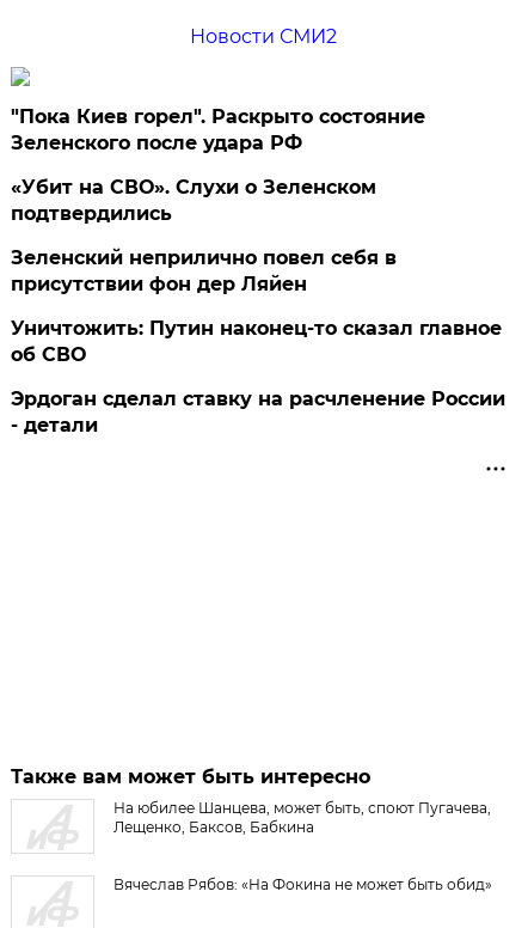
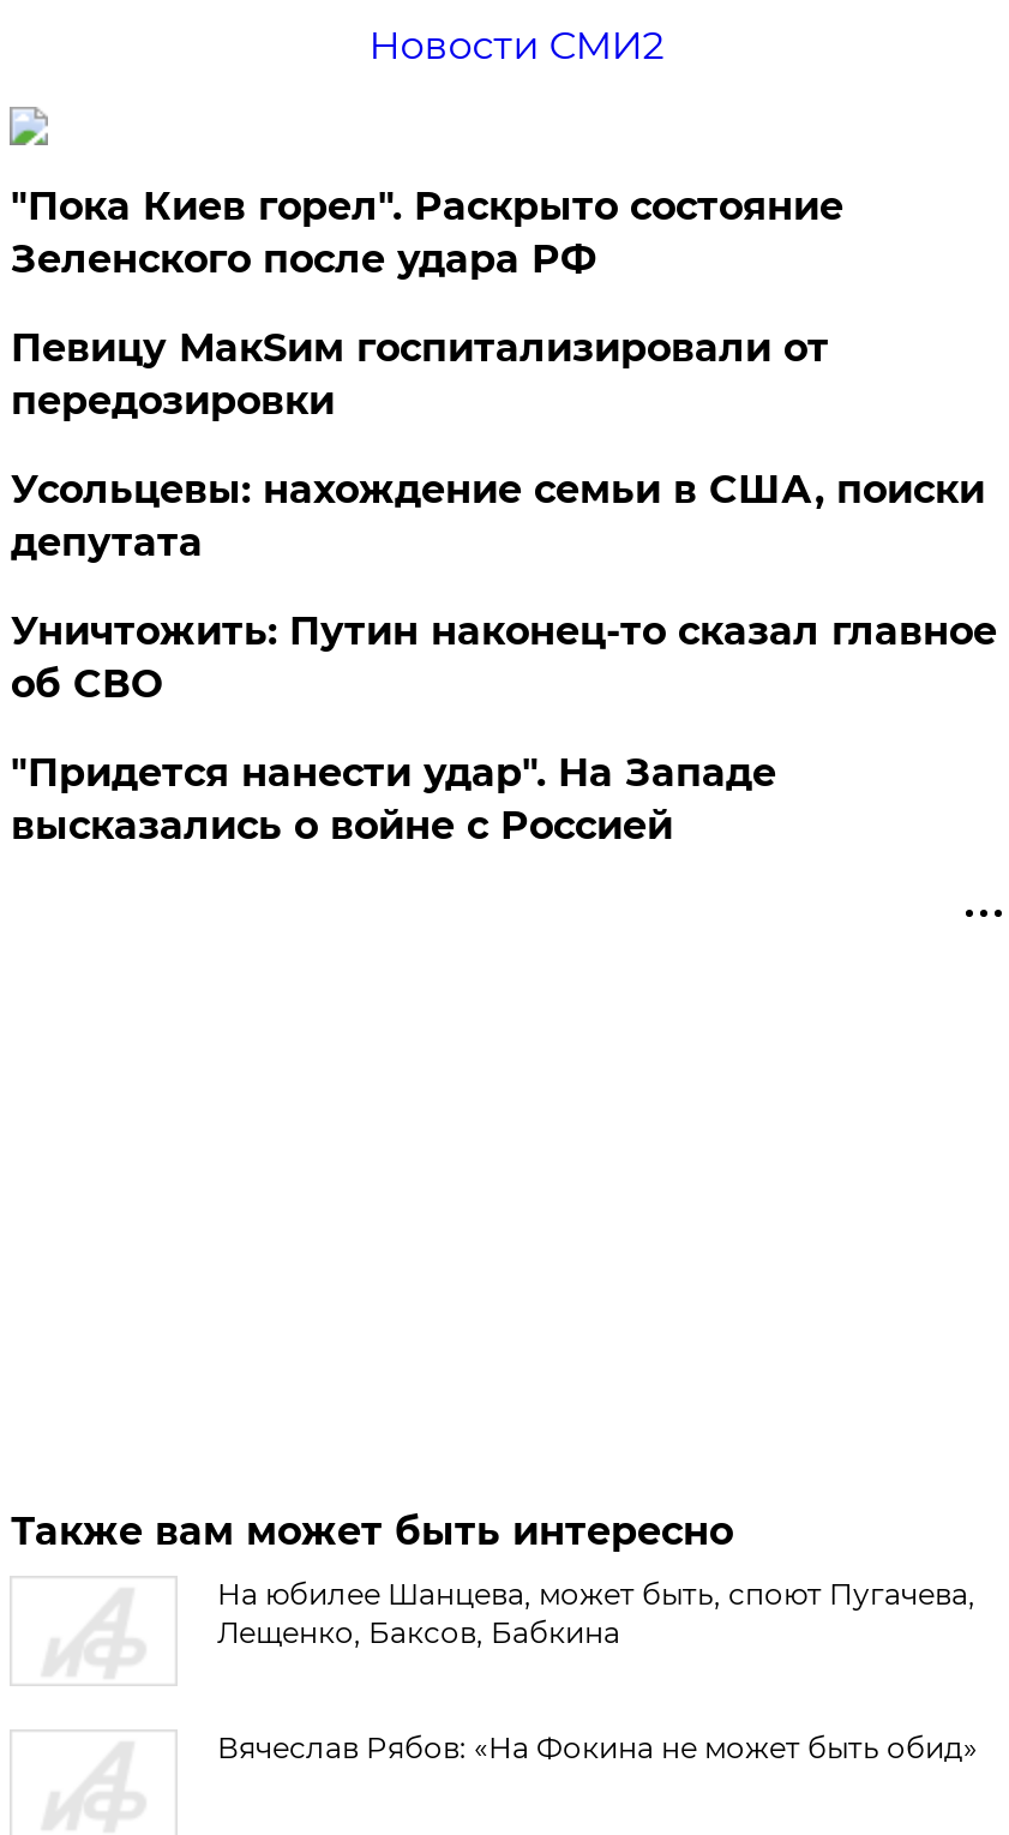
- «Убит на СВО». Слухи о Зеленском
- подтвердились
+ Певицу МакSим госпитализировали от
+ передозировки

- Зеленский неприлично повел cебя в
- присутствии фон дер Ляйен
+ Усольцевы: нахождение семьи в США, поиски
+ депутата

- Эрдоган сделал ставку на расчленение России
- - детали
+ "Придется нанести удар". На Западе
+ высказались о войне с Россией
